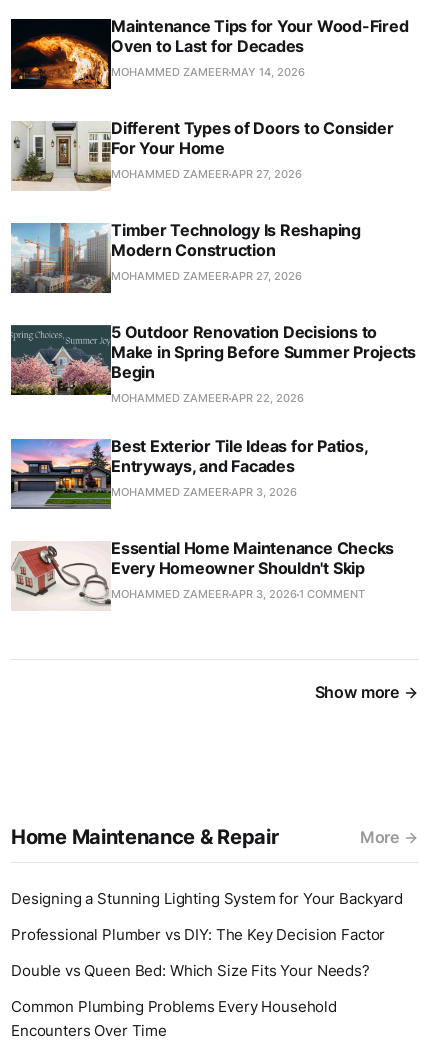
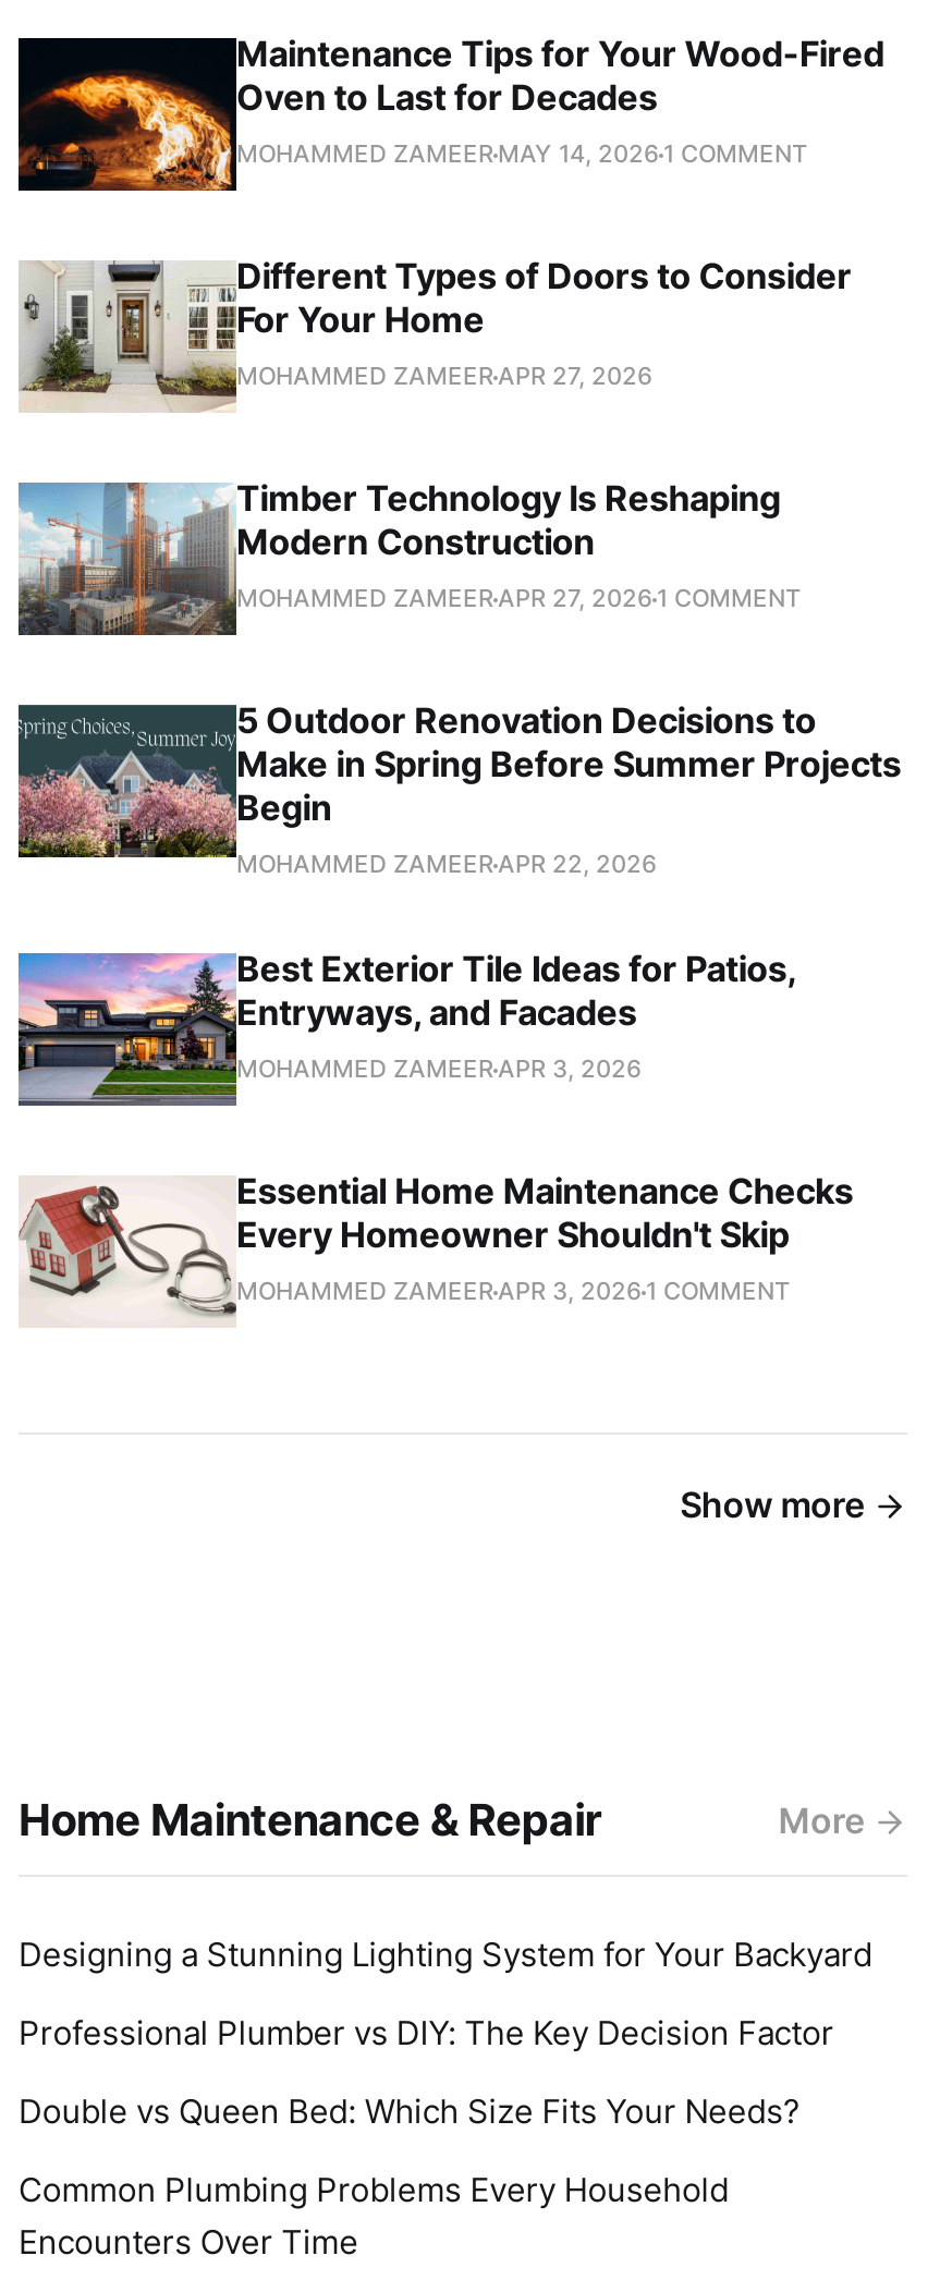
- MOHAMMED ZAMEER MAY 14, 2026
+ MOHAMMED ZAMEER MAY 14, 2026 1 COMMENT

- MOHAMMED ZAMEER APR 27, 2026
+ MOHAMMED ZAMEER APR 27, 2026 1 COMMENT
